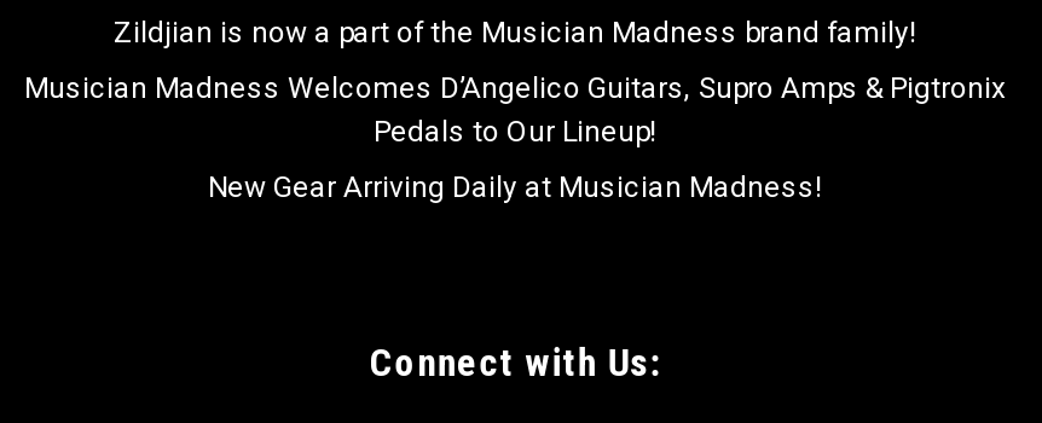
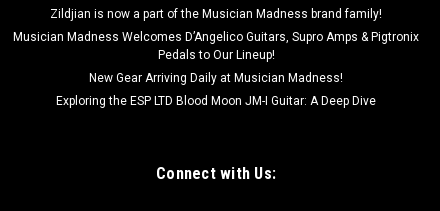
+ Exploring the ESP LTD Blood Moon JM-I Guitar: A Deep Dive
